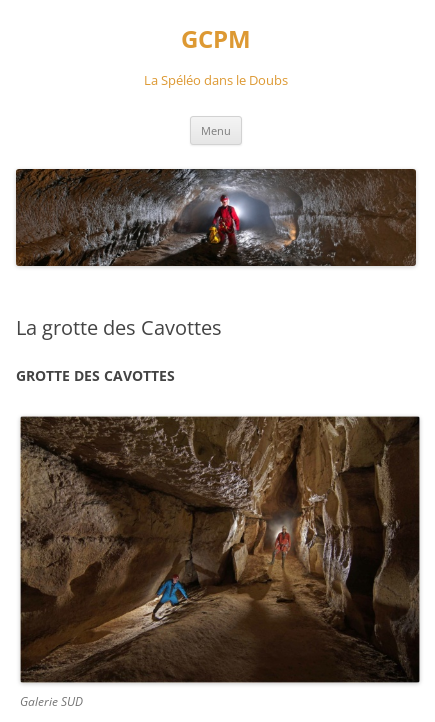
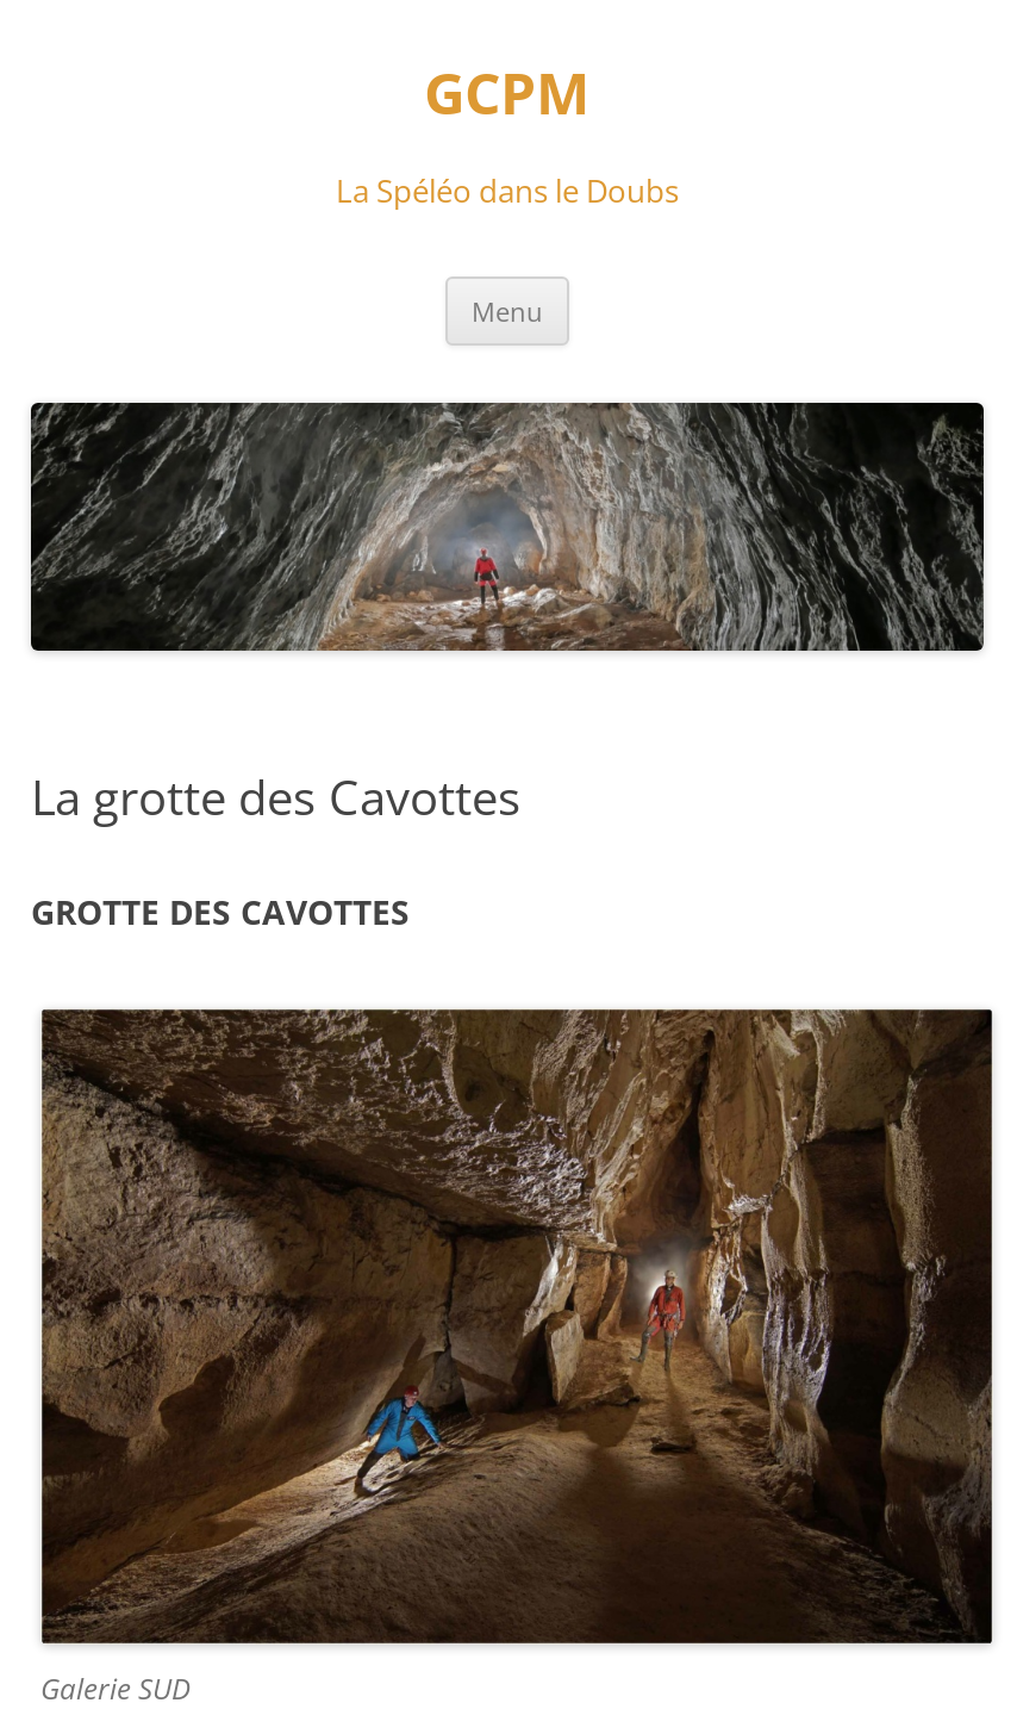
- [image]
+ [image]
